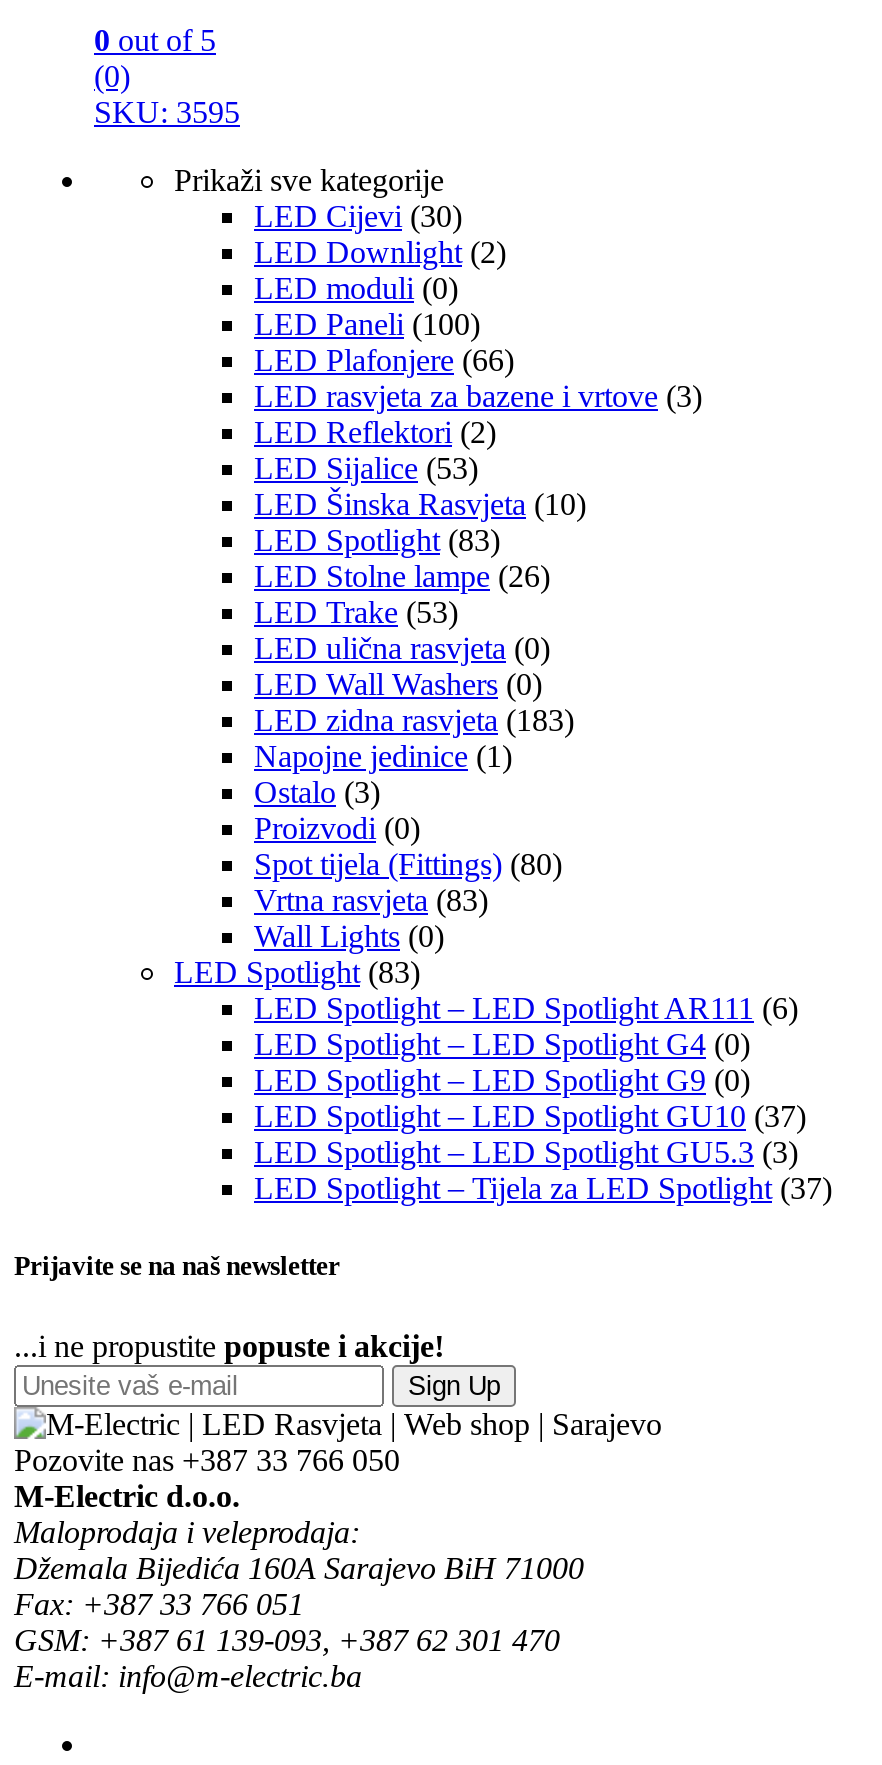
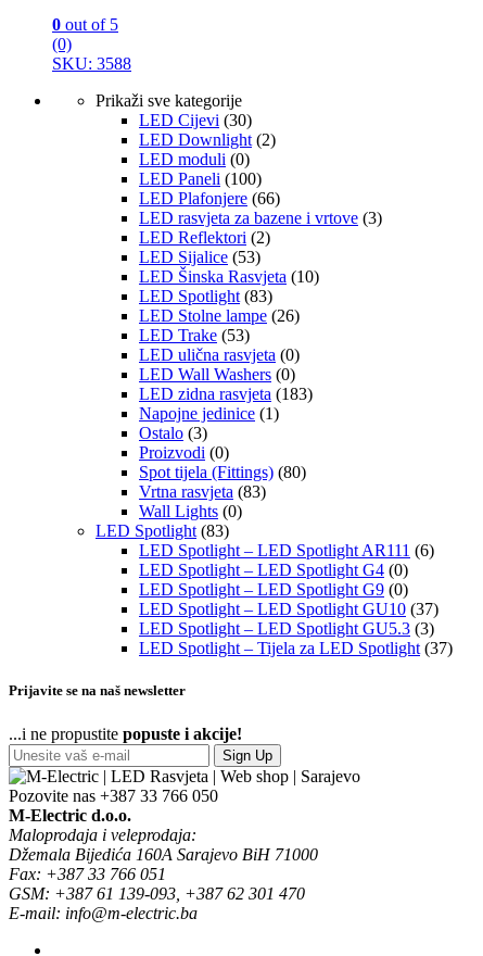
- SKU: 3595
+ SKU: 3588
